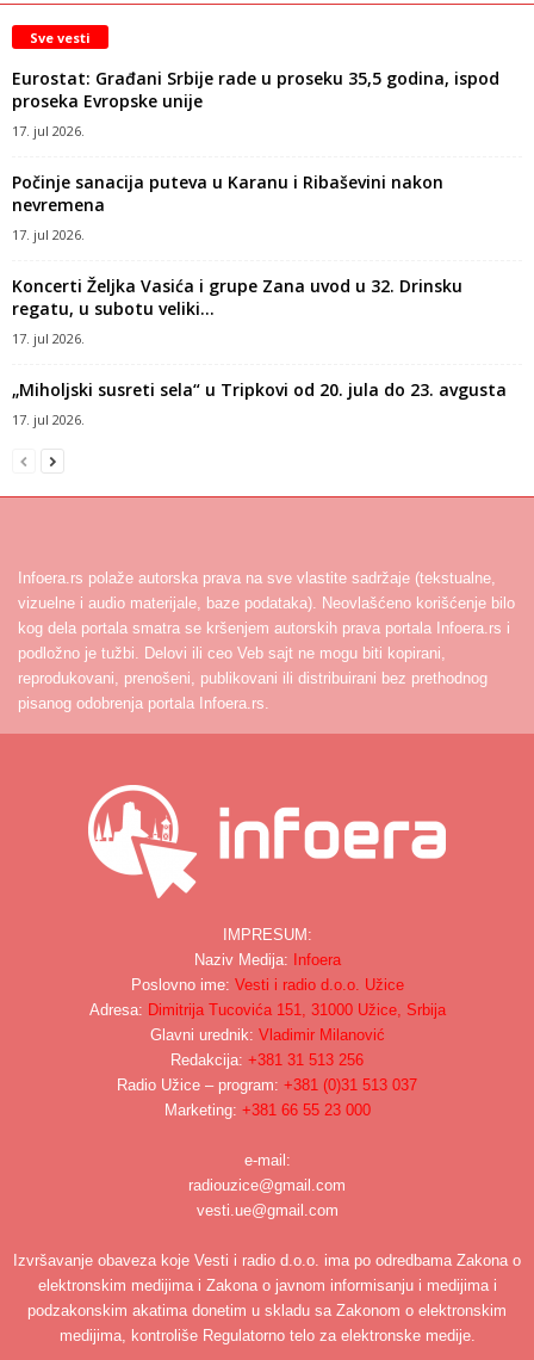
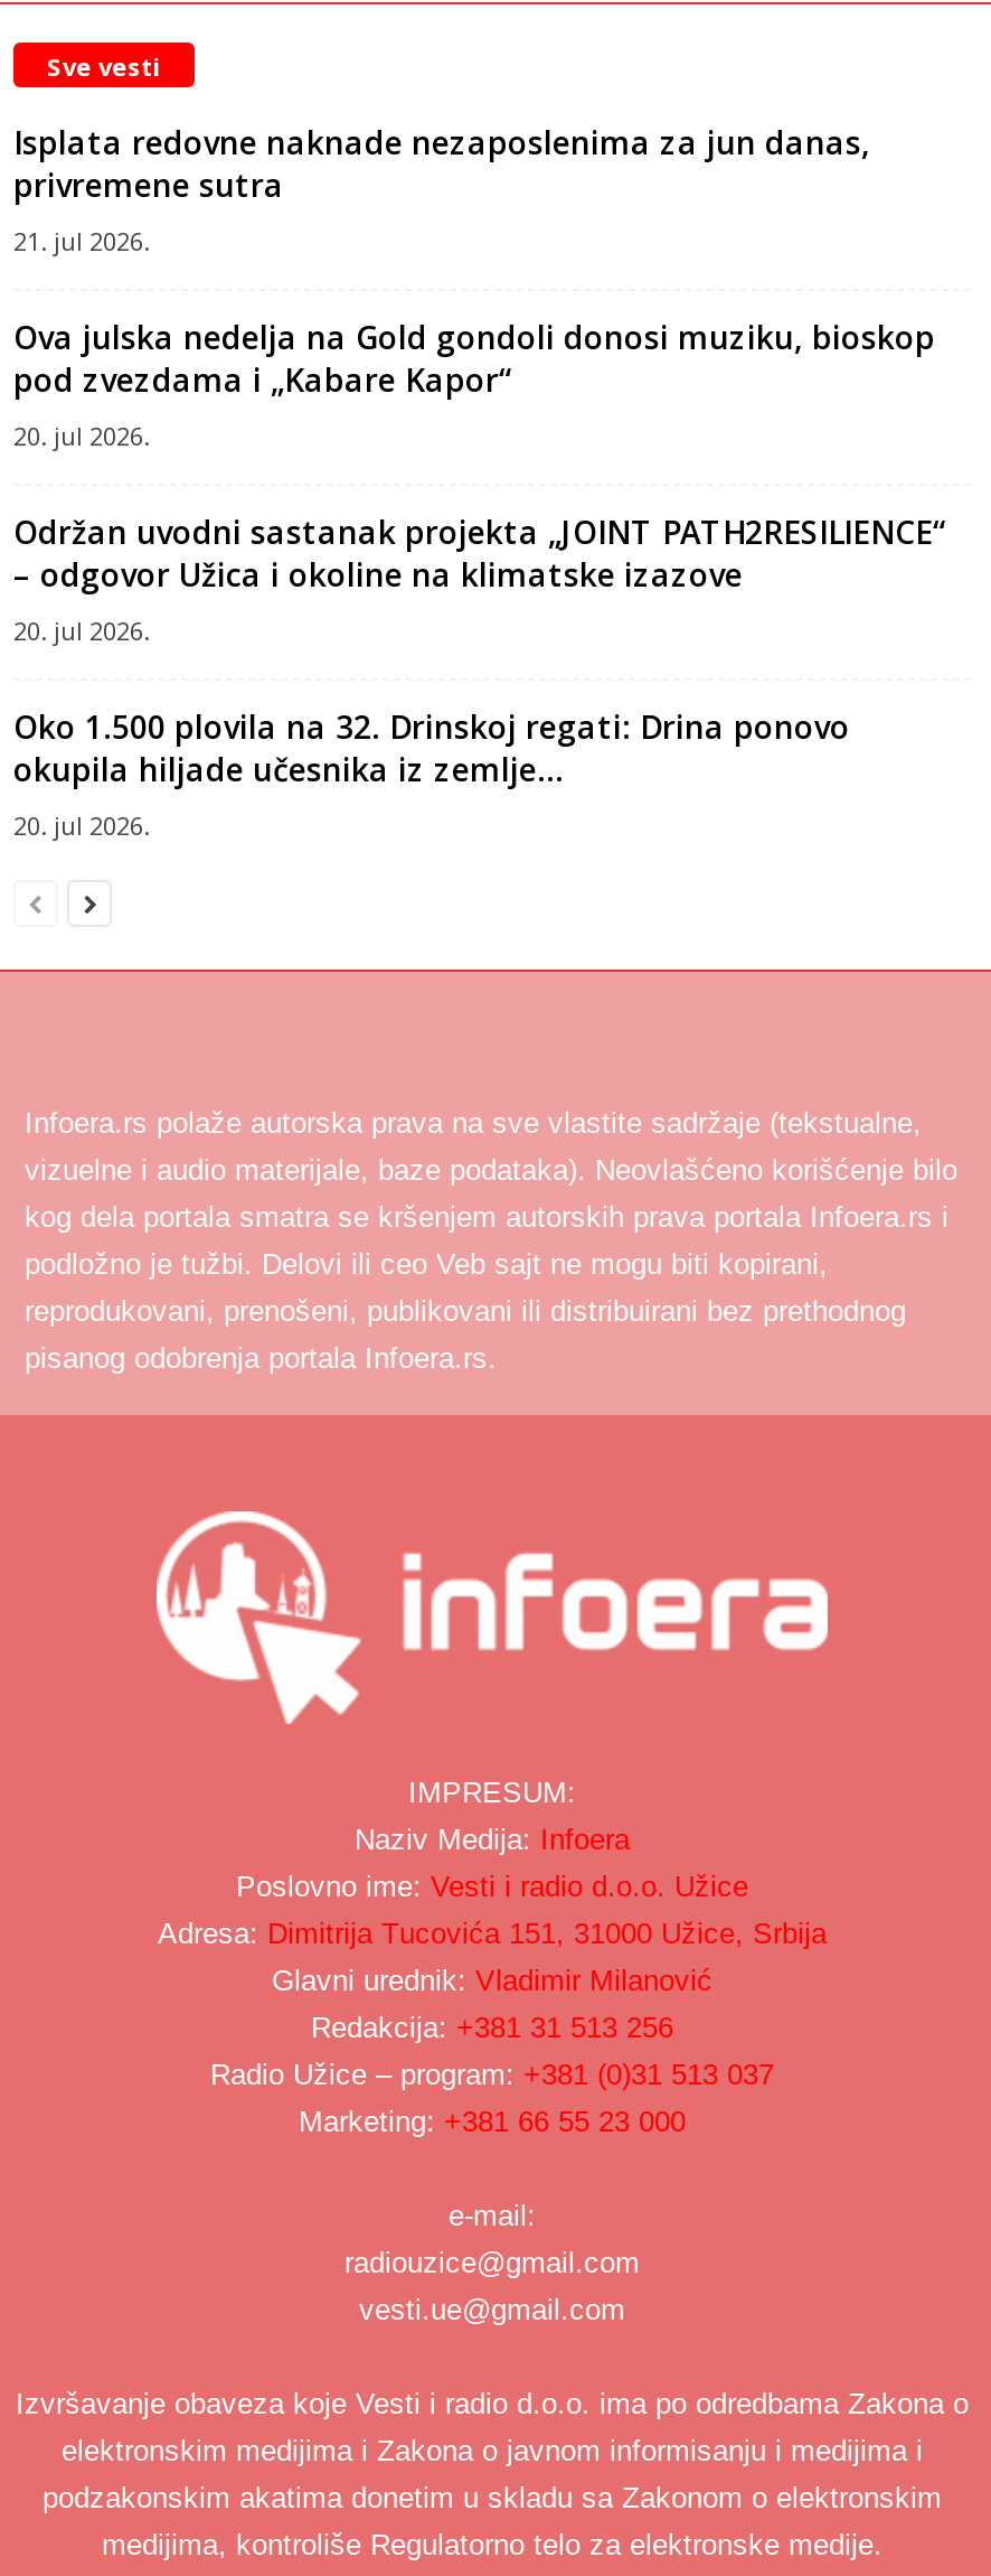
- Eurostat: Građani Srbije rade u proseku 35,5 godina, ispod
- proseka Evropske unije
- 17. jul 2026.
+ Isplata redovne naknade nezaposlenima za jun danas,
+ privremene sutra
+ 21. jul 2026.

- Počinje sanacija puteva u Karanu i Ribaševini nakon
- nevremena
- 17. jul 2026.
+ Ova julska nedelja na Gold gondoli donosi muziku, bioskop
+ pod zvezdama i „Kabare Kapor“
+ 20. jul 2026.

- Koncerti Željka Vasića i grupe Zana uvod u 32. Drinsku
- regatu, u subotu veliki...
- 17. jul 2026.
+ Održan uvodni sastanak projekta „JOINT PATH2RESILIENCE“
+ – odgovor Užica i okoline na klimatske izazove
+ 20. jul 2026.

- „Miholjski susreti sela“ u Tripkovi od 20. jula do 23. avgusta
- 17. jul 2026.
+ Oko 1.500 plovila na 32. Drinskoj regati: Drina ponovo
+ okupila hiljade učesnika iz zemlje...
+ 20. jul 2026.
